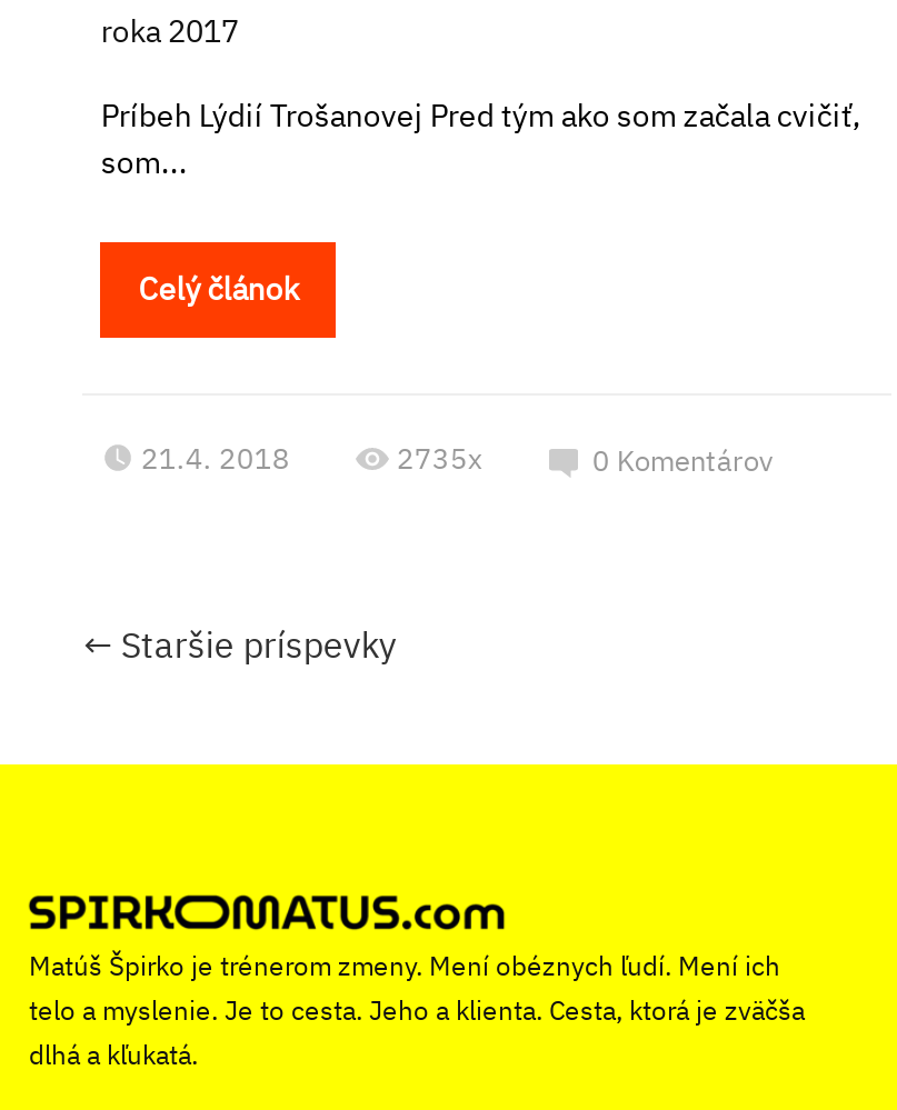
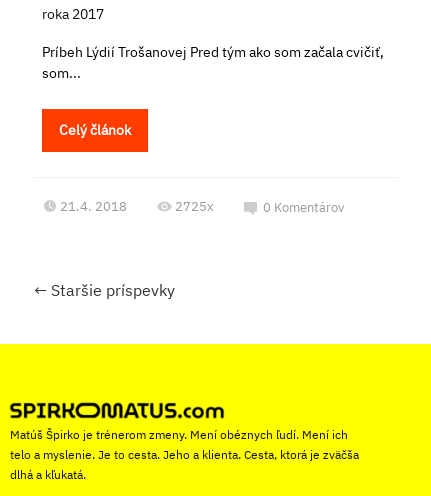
- 2735x
+ 2725x
